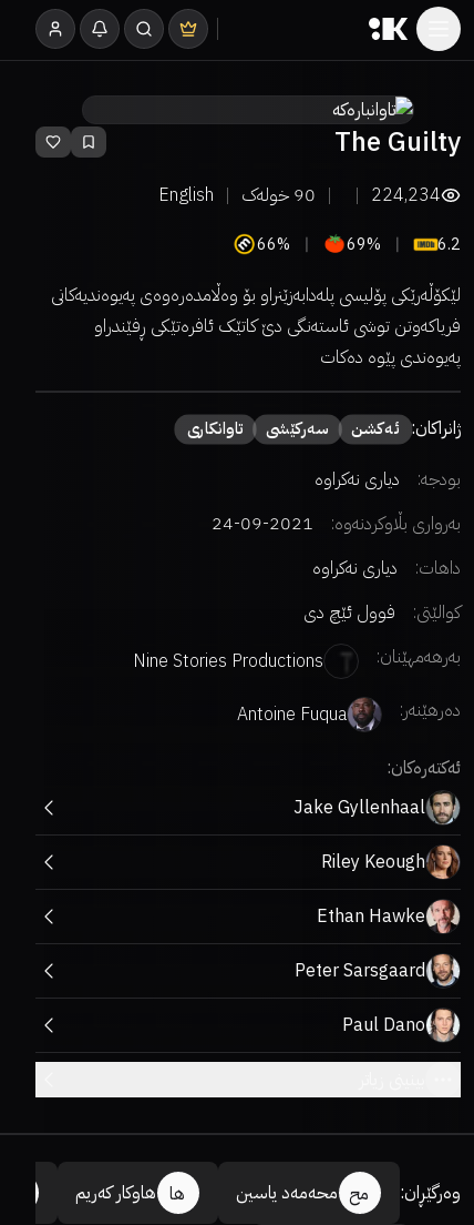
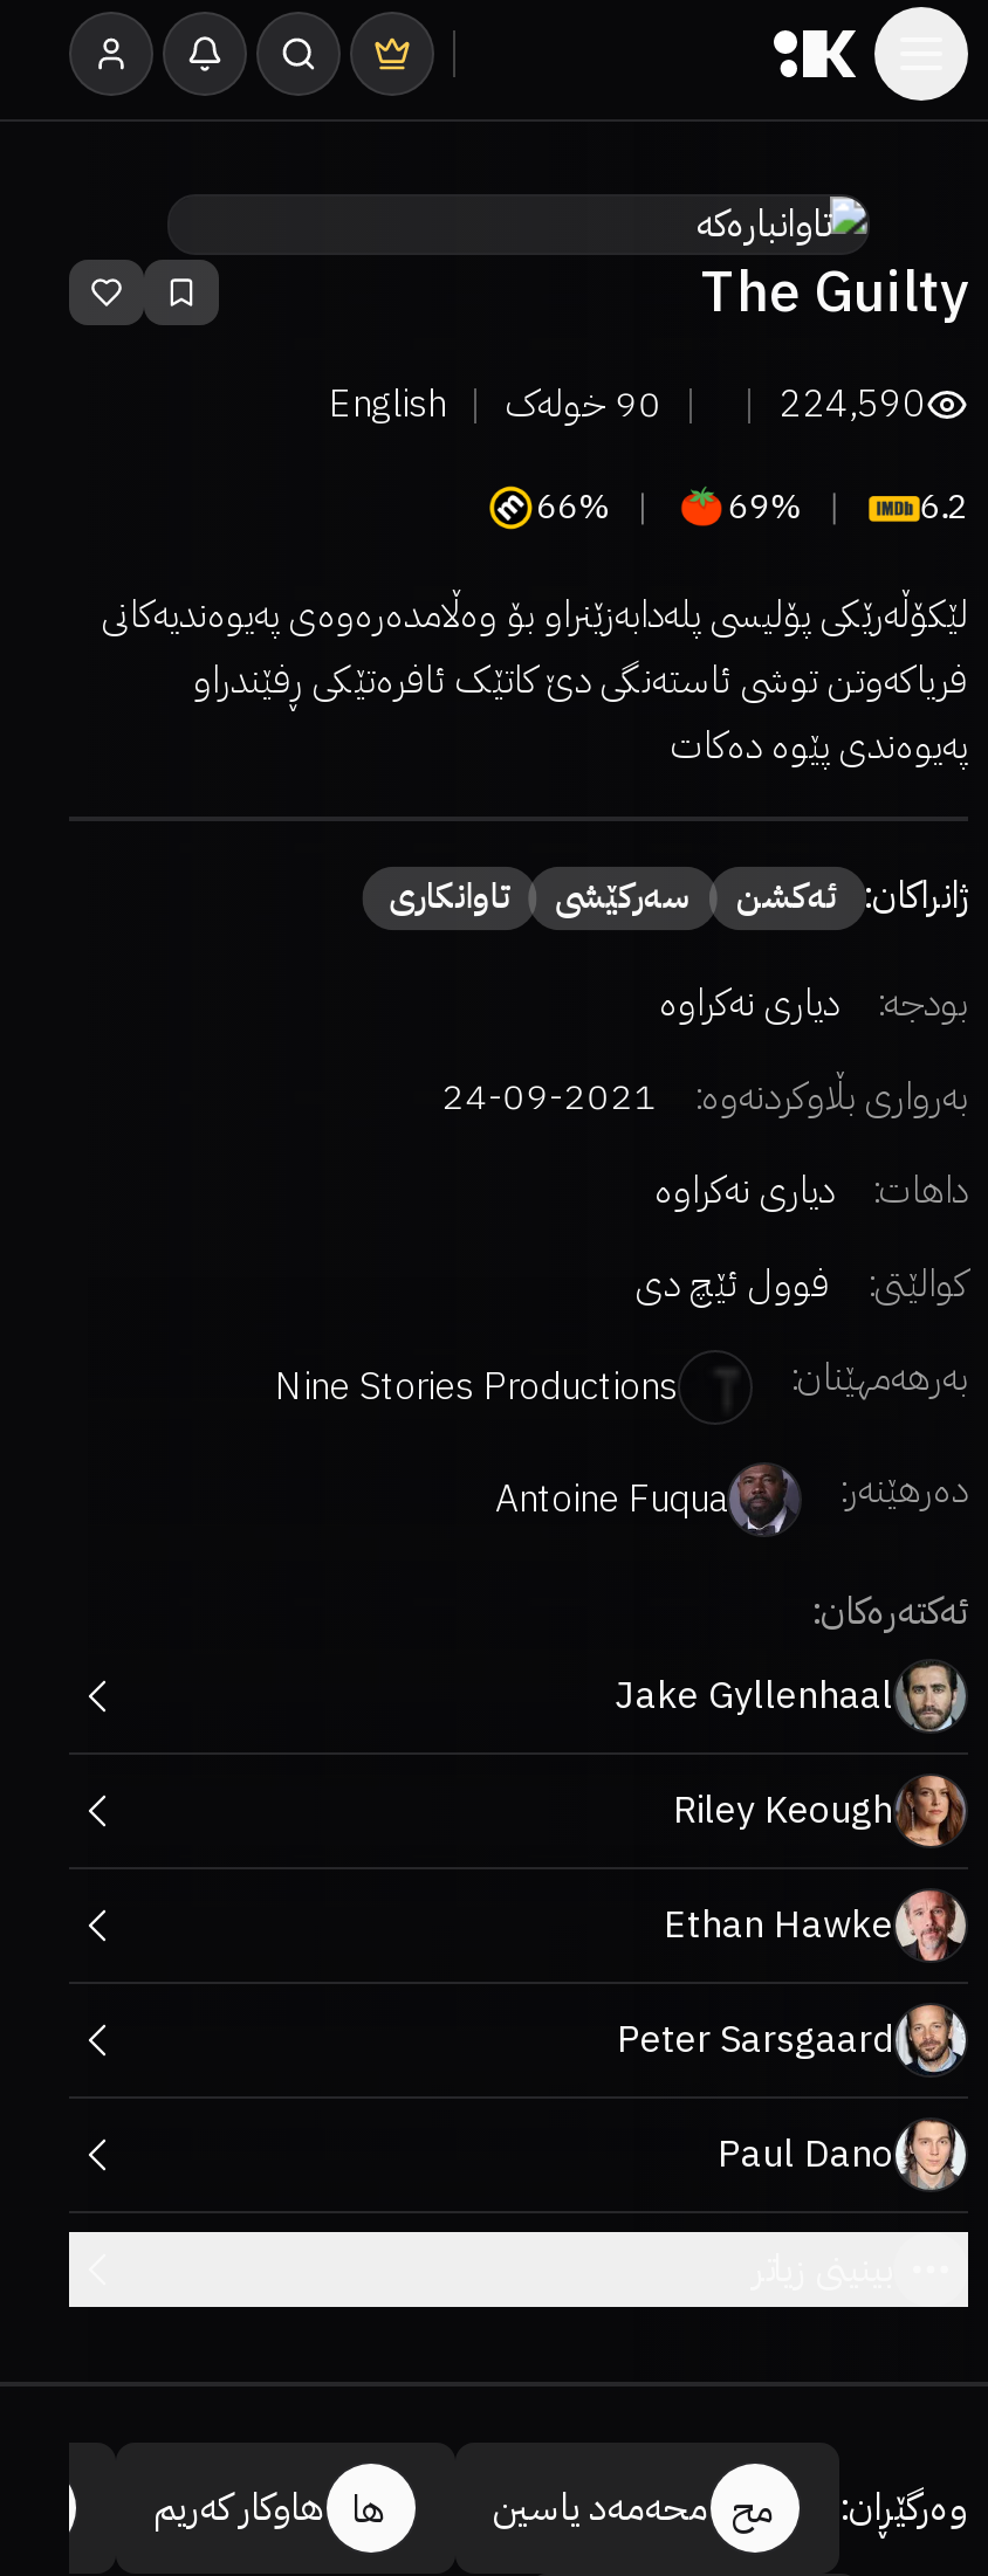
- 224,234
+ 224,590
